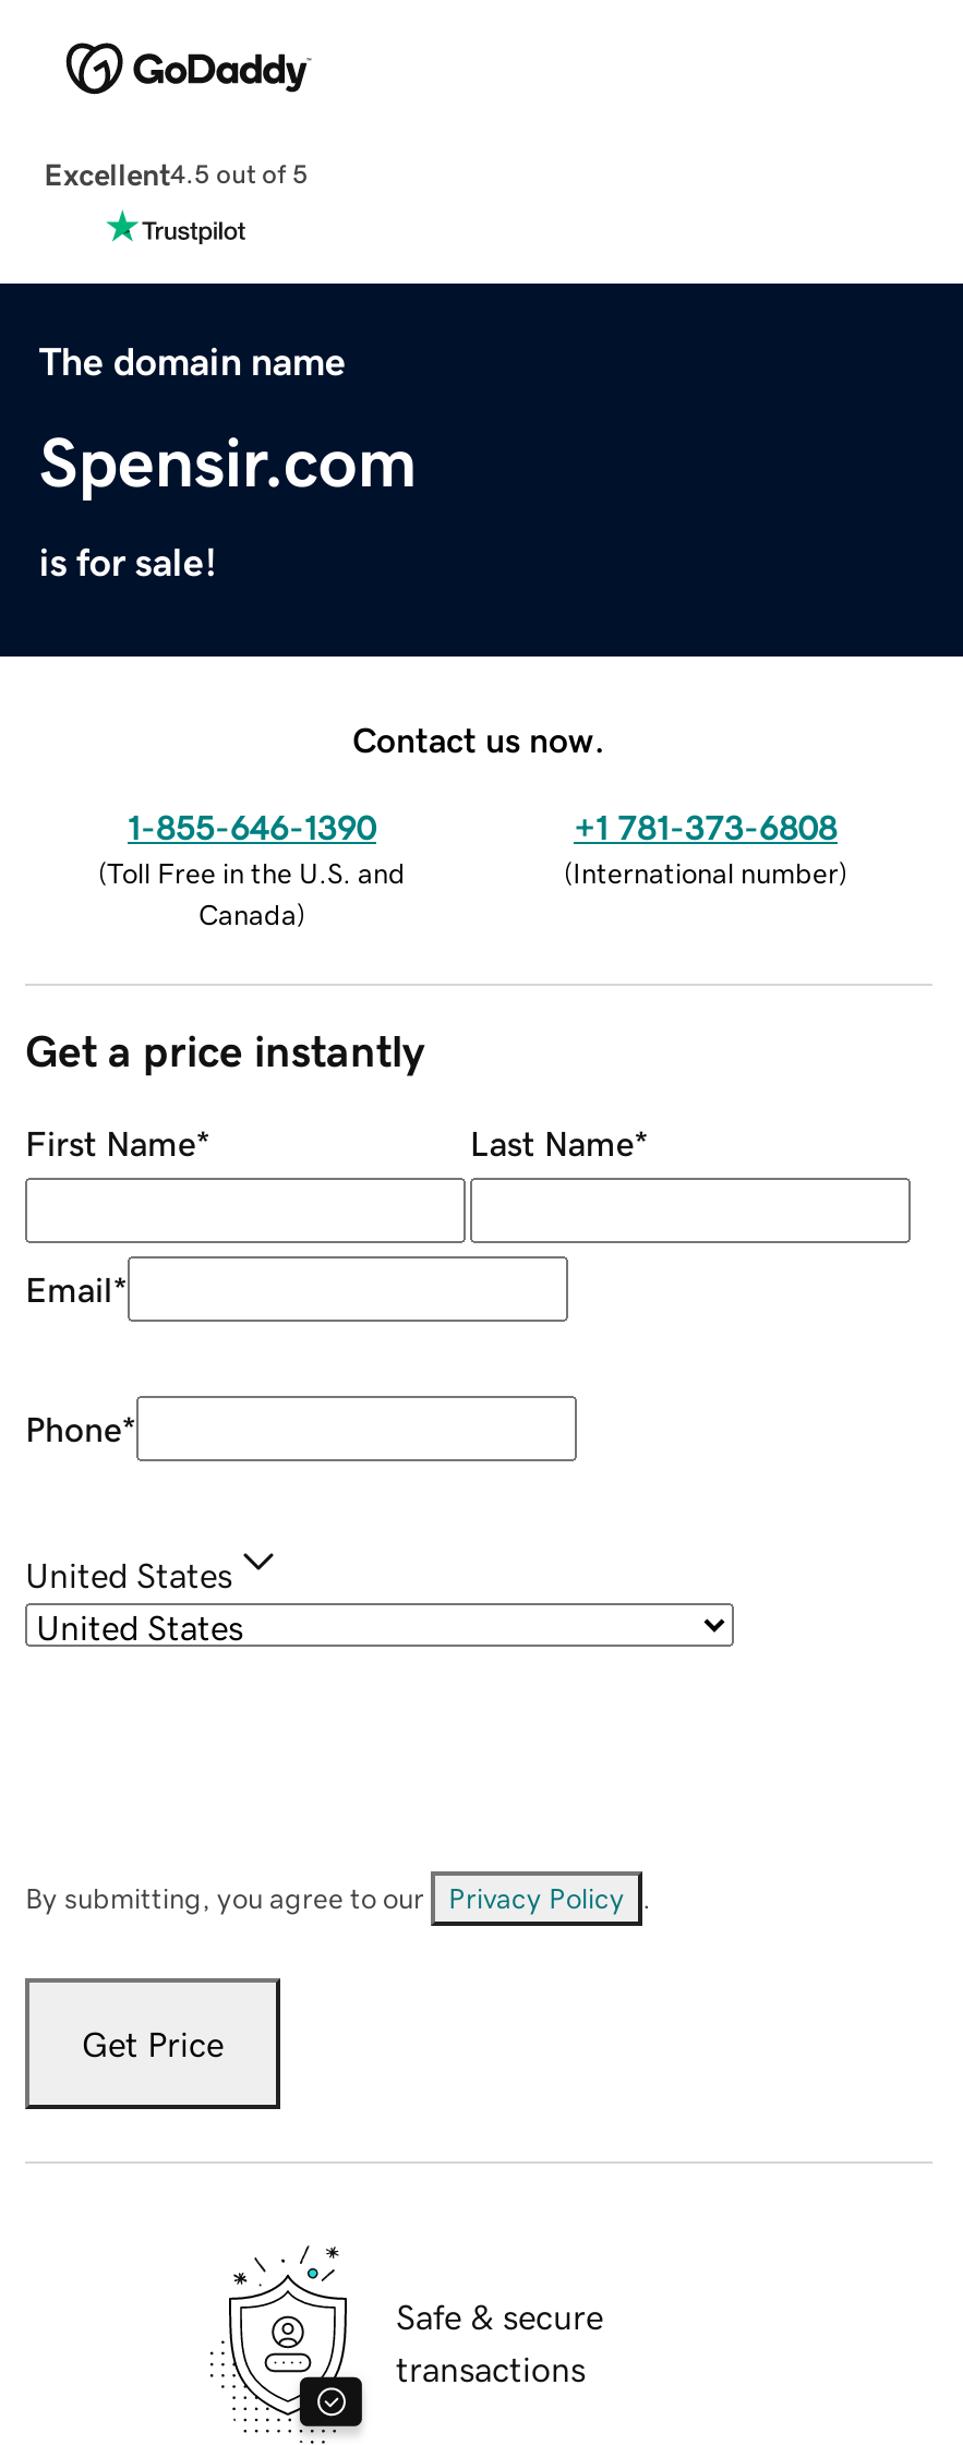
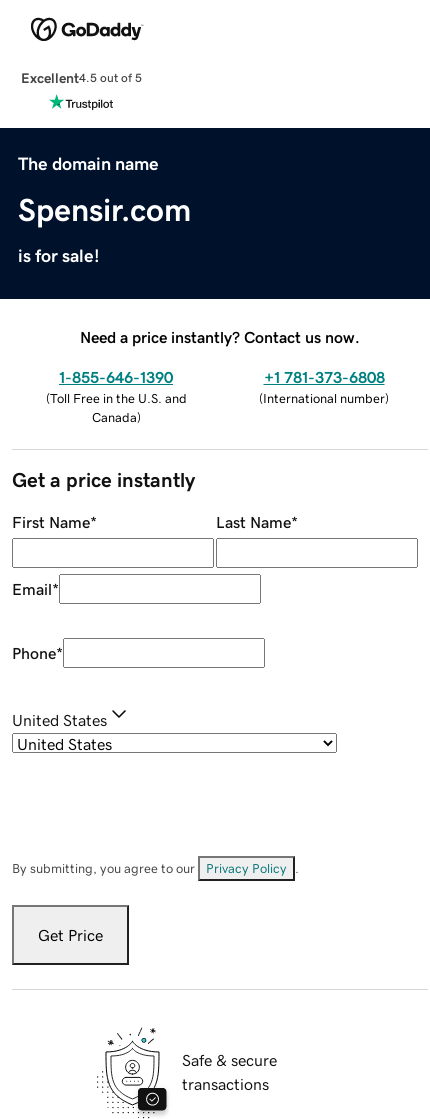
- Contact us now.
+ Need a price instantly? Contact us now.
